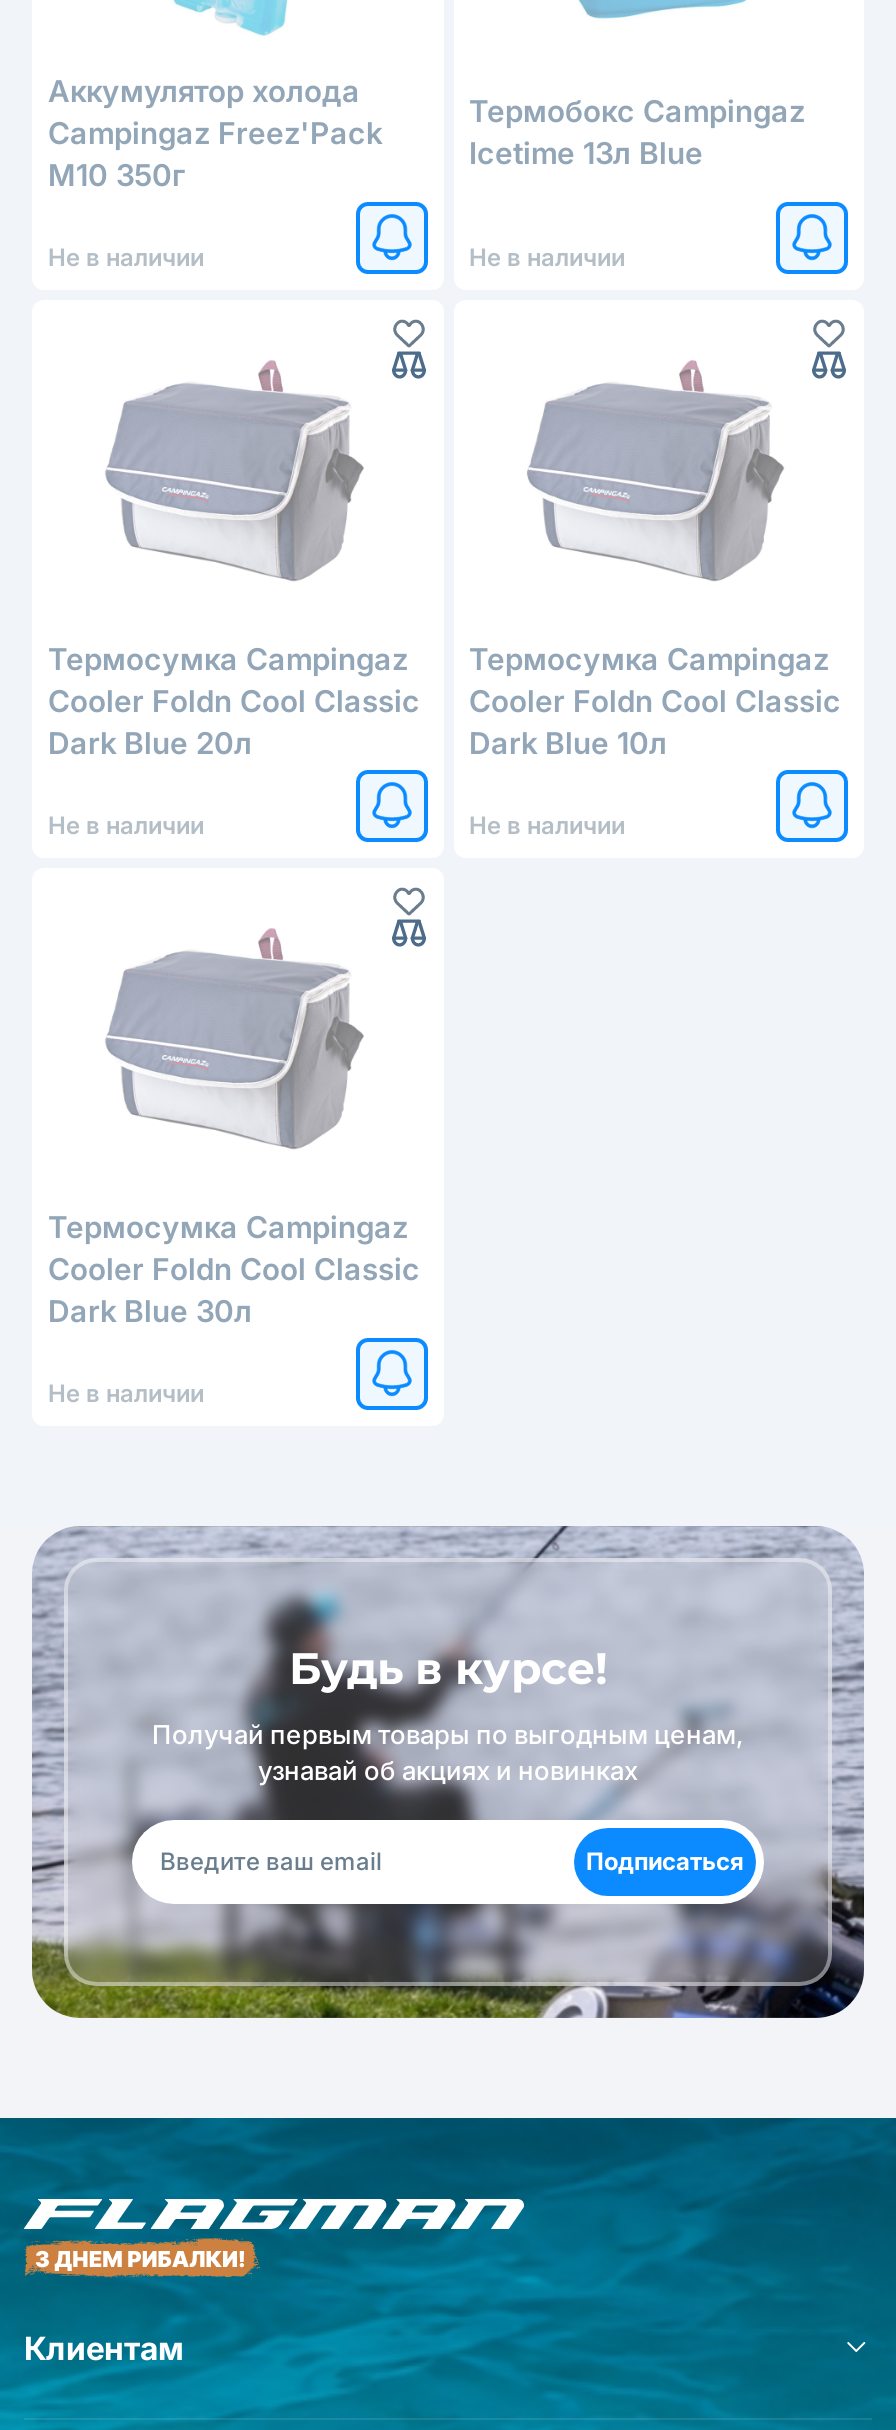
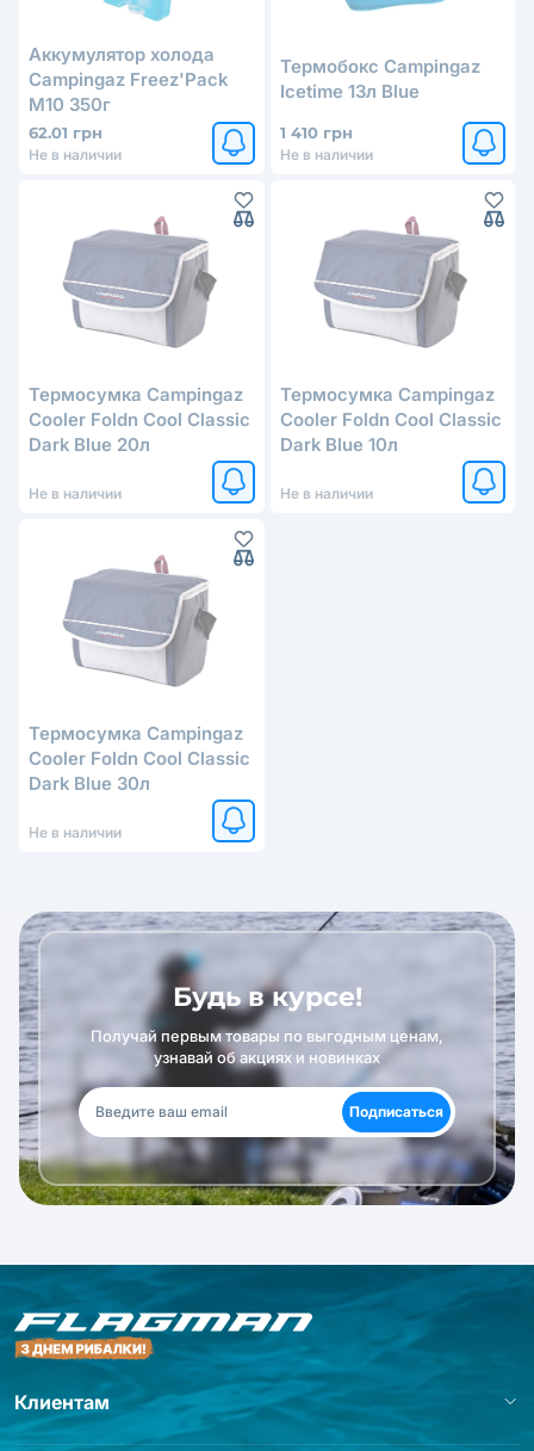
+ 62.01 грн

+ 1 410 грн
